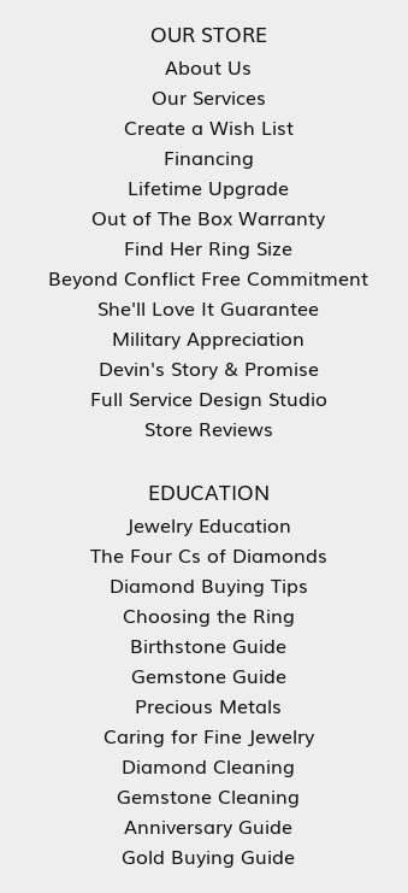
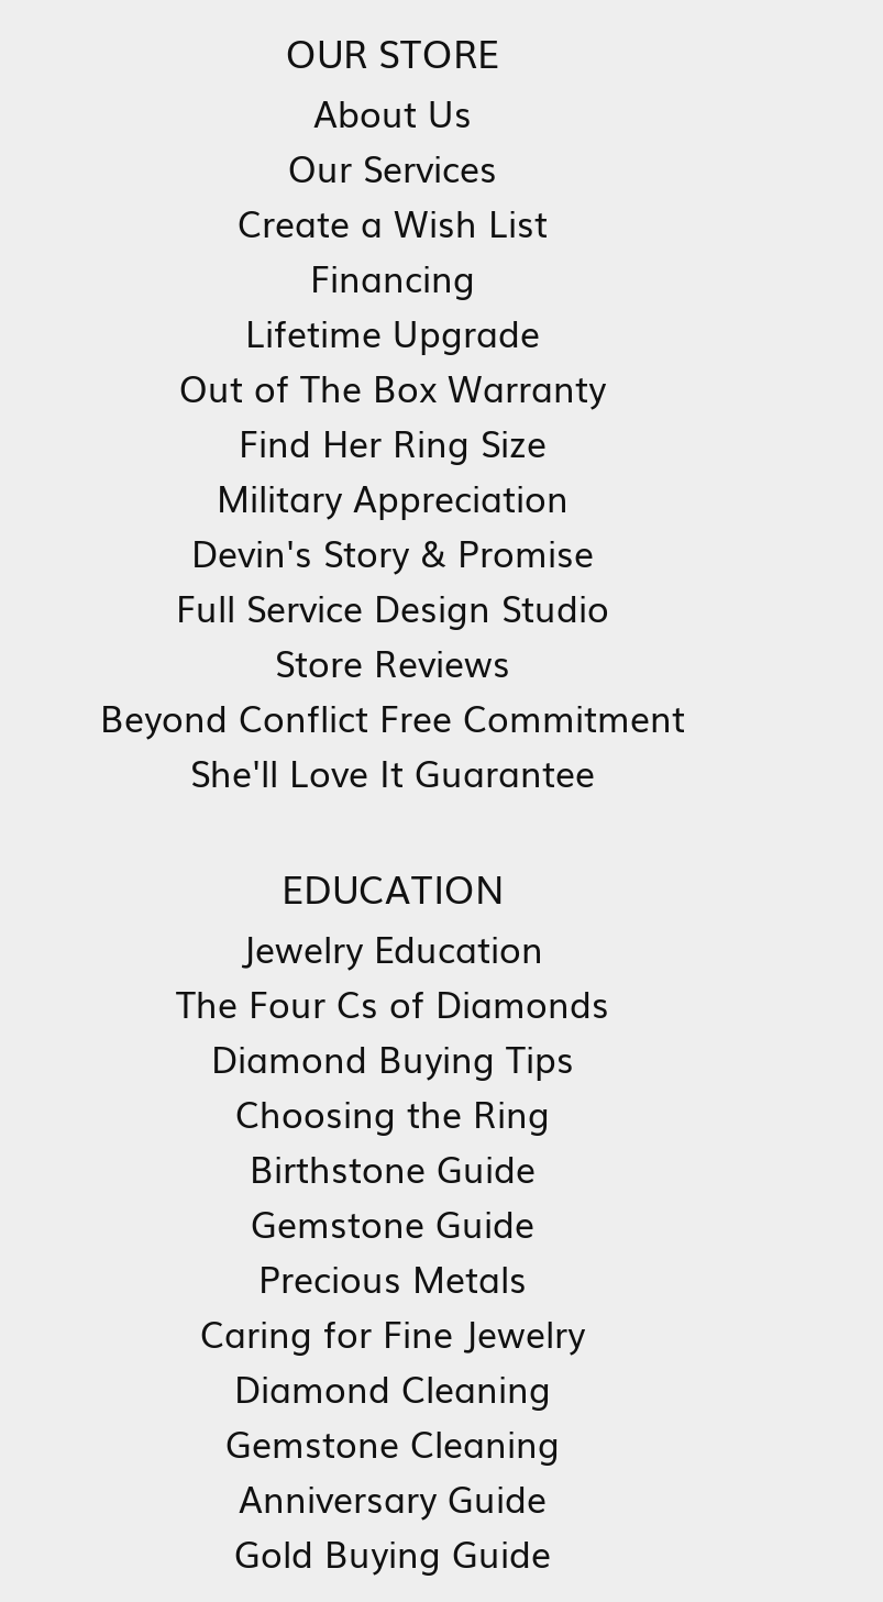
moved down: Beyond Conflict Free Commitment | She'll Love It Guarantee

moved up: Military Appreciation | Devin's Story & Promise | Full Service Design Studio | Store Reviews
